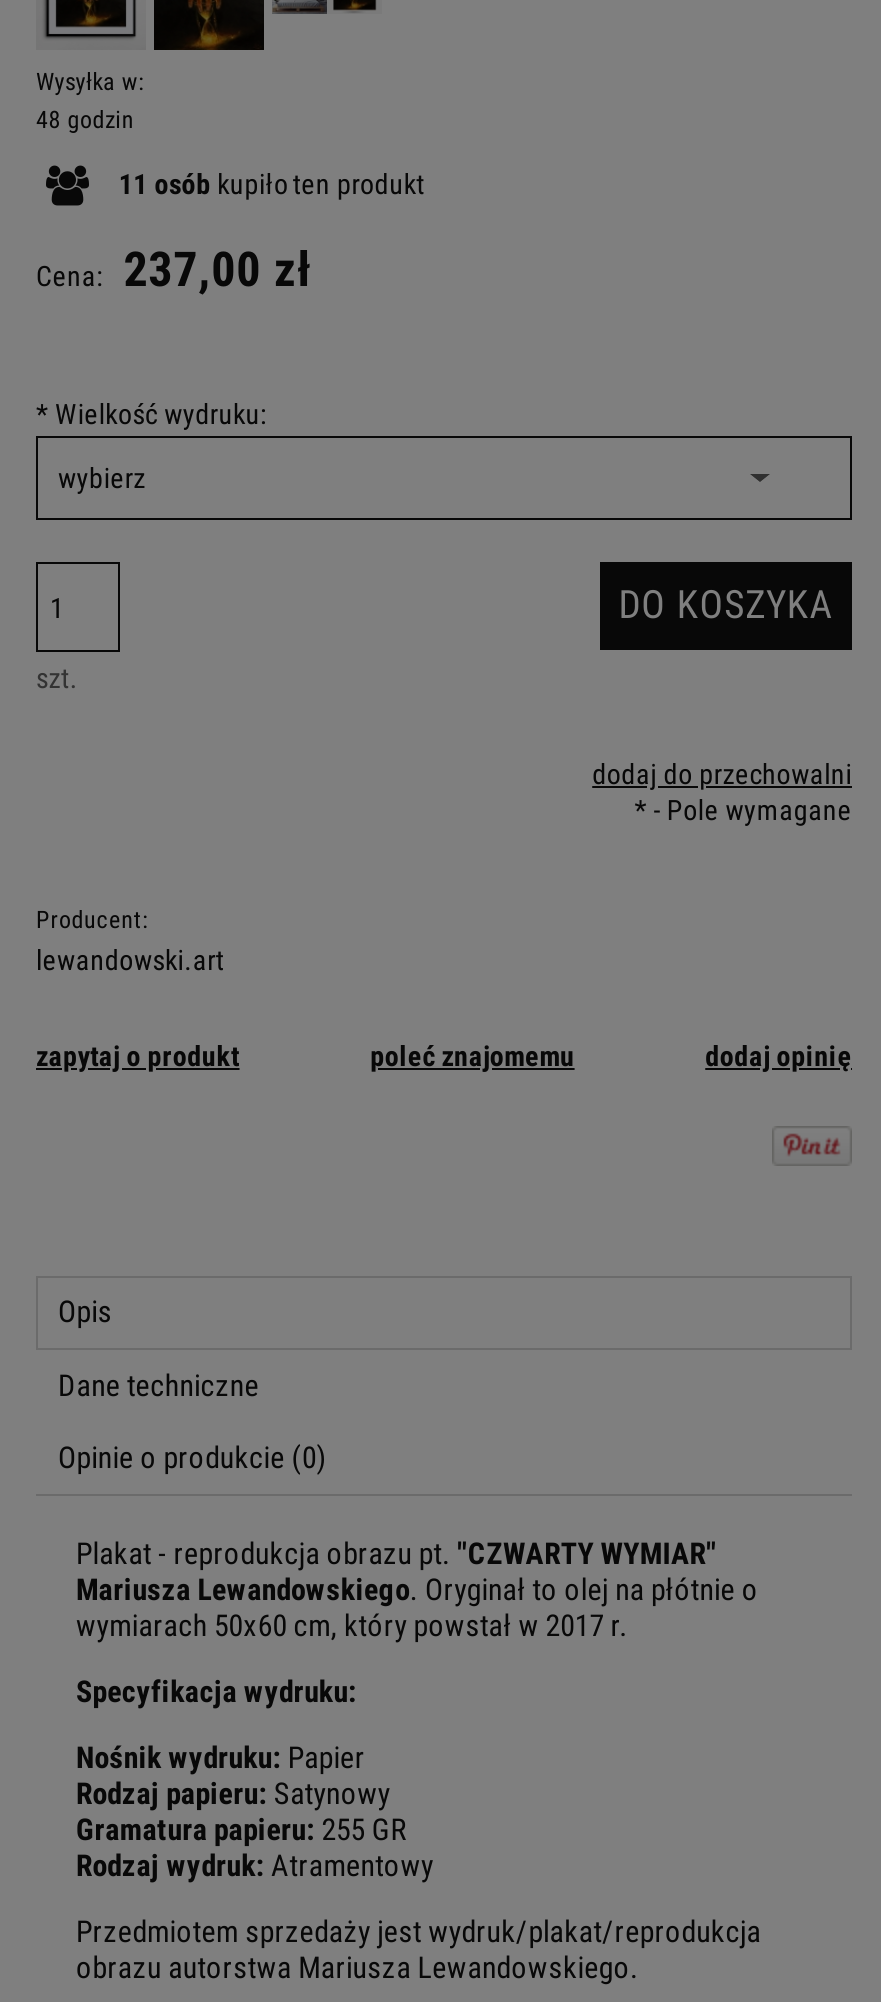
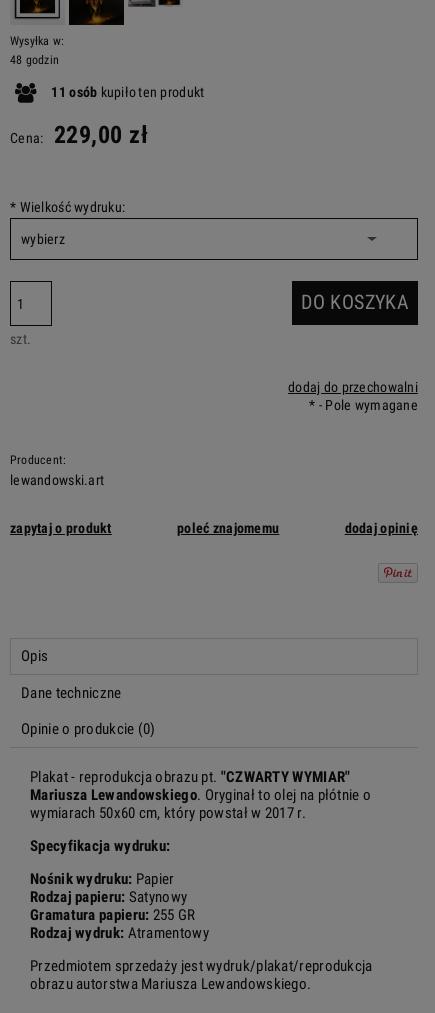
- Cena: 237,00 zł
+ Cena: 229,00 zł
